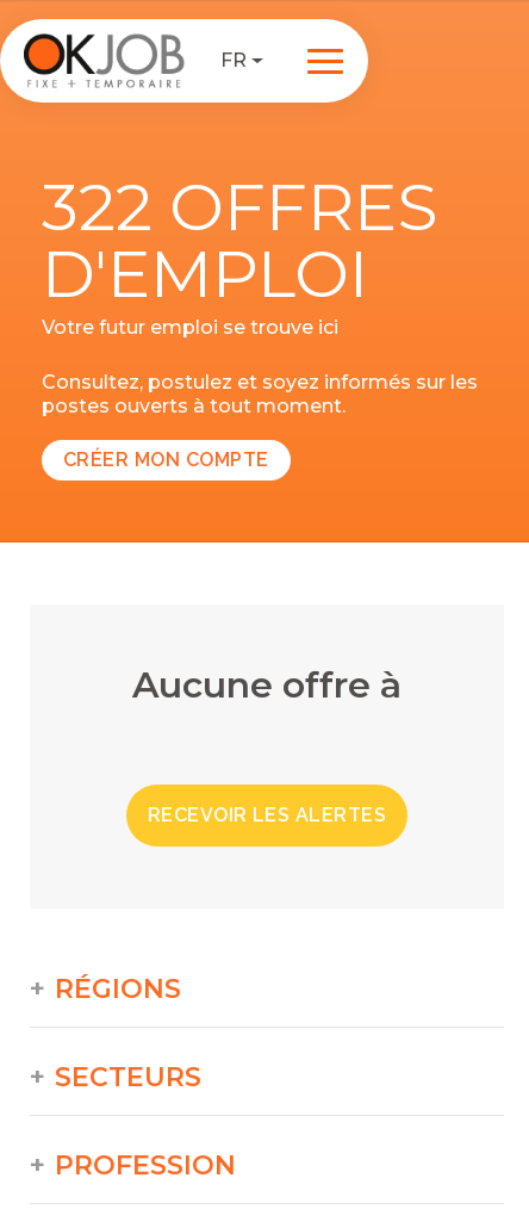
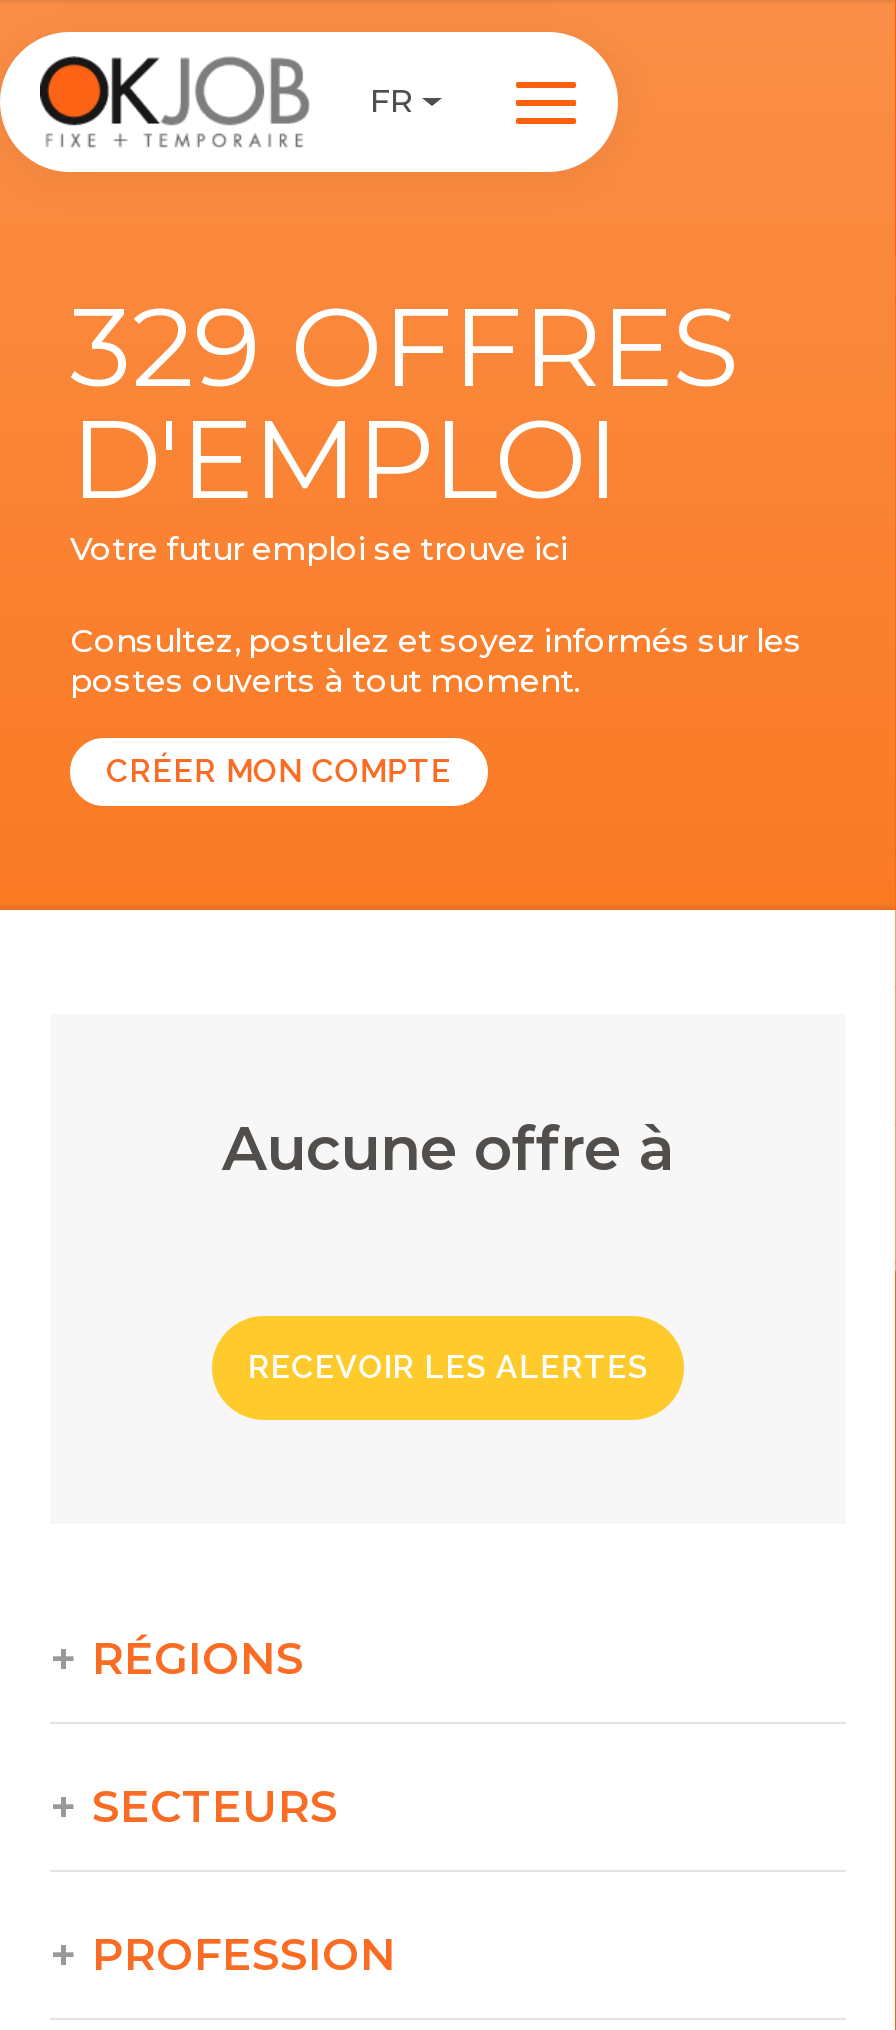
- 322 OFFRES
+ 329 OFFRES
